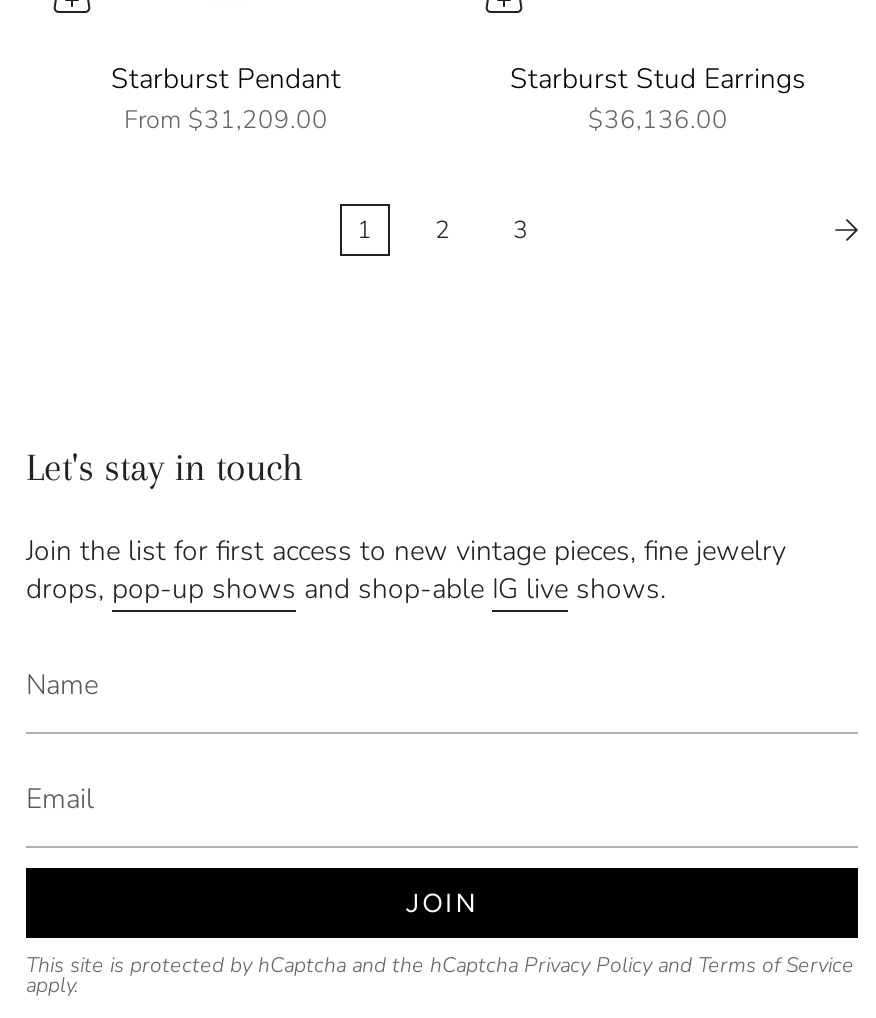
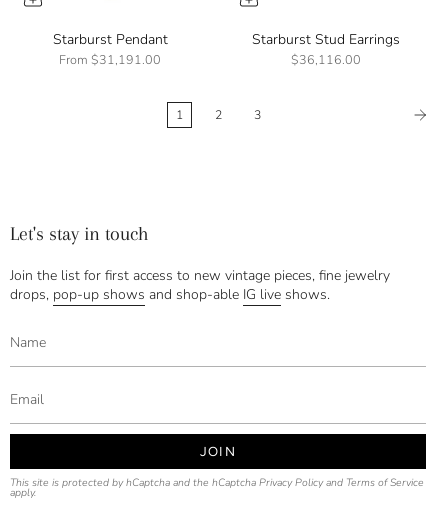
- From $31,209.00
+ From $31,191.00

- $36,136.00
+ $36,116.00
